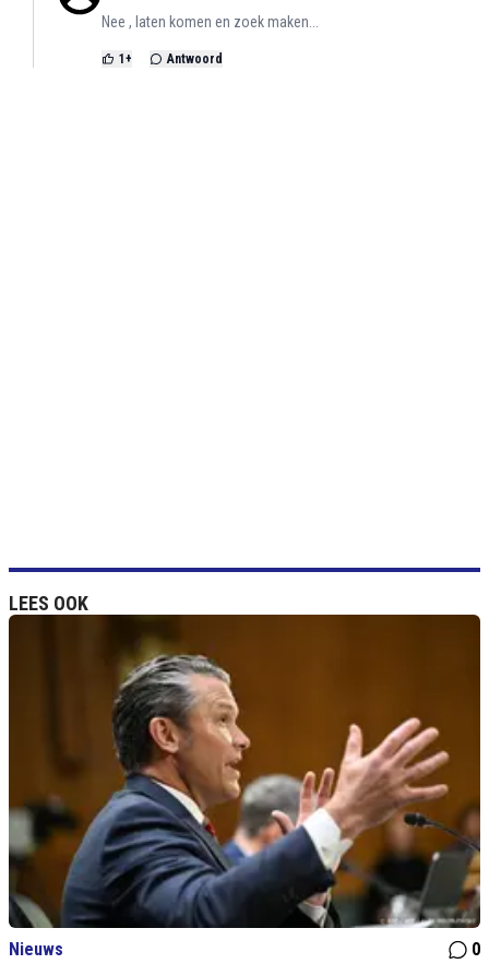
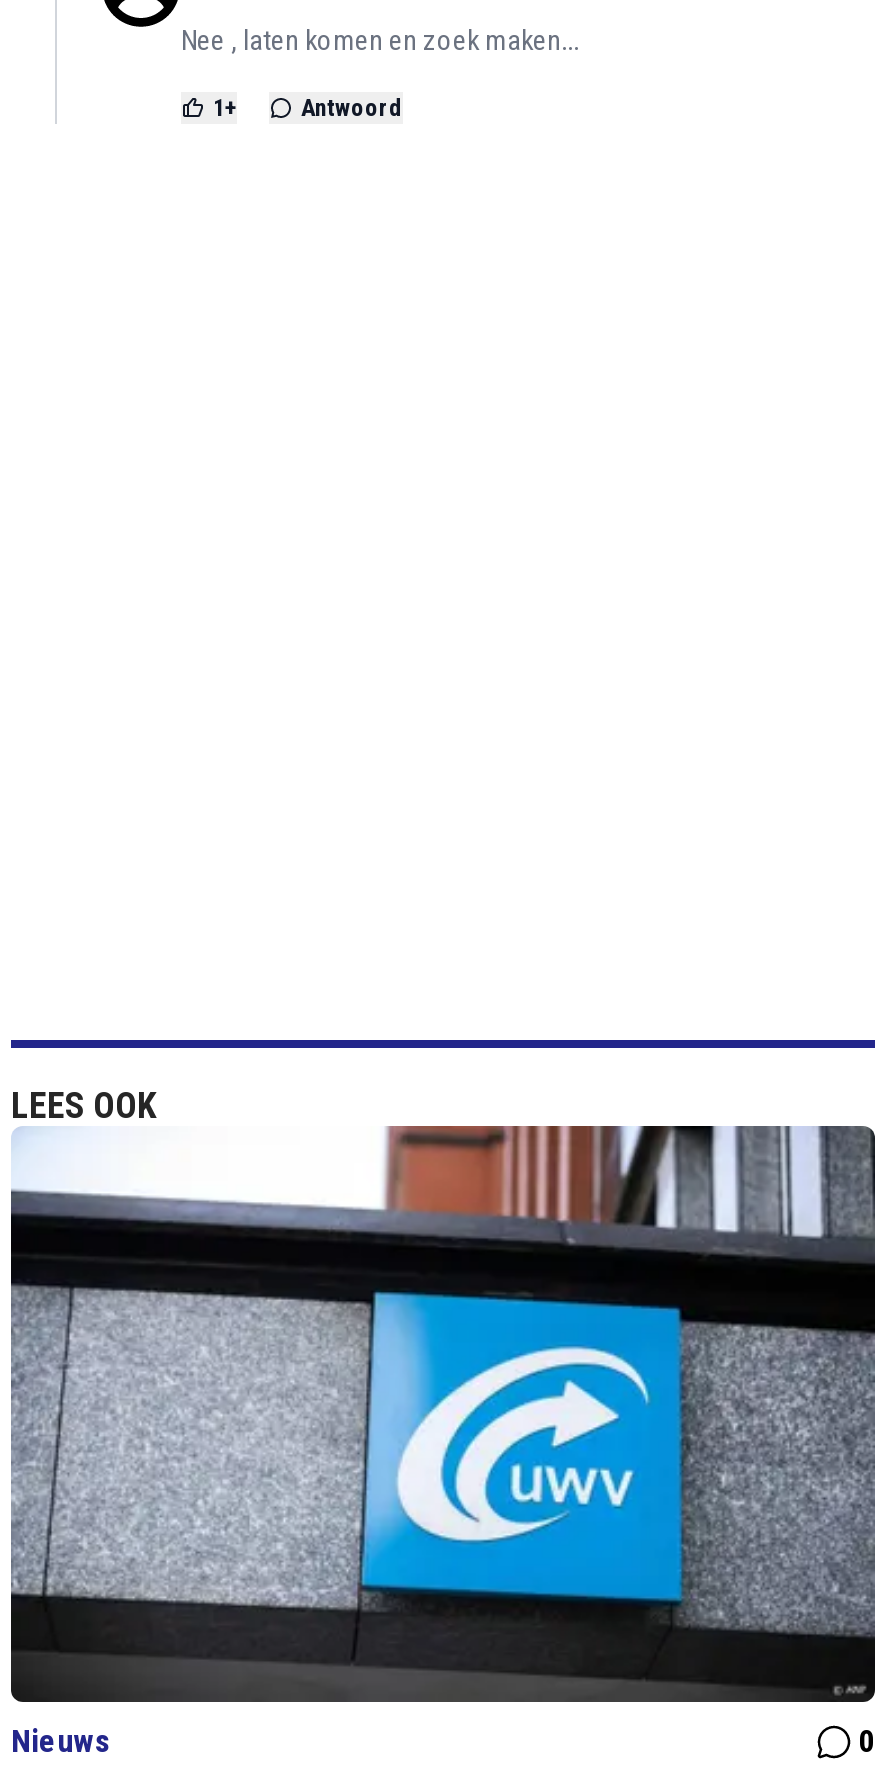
- [image]
+ [image]
